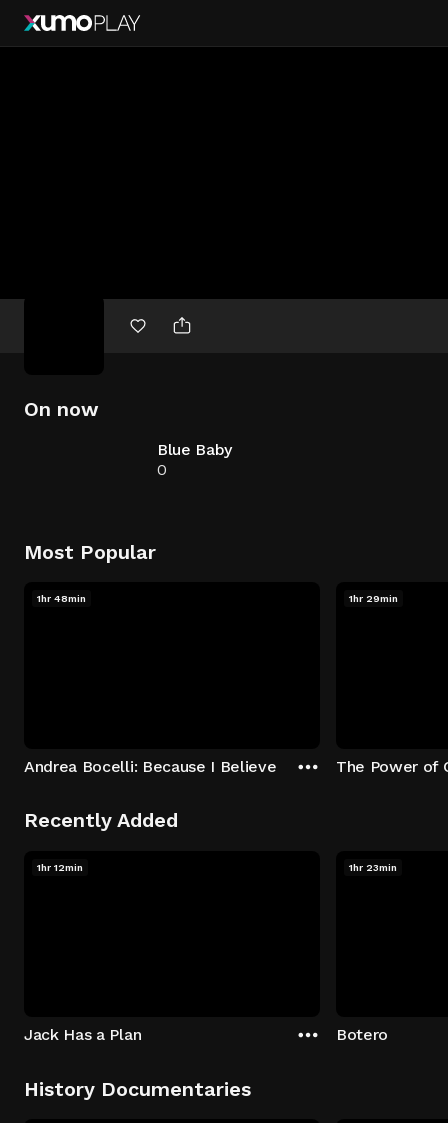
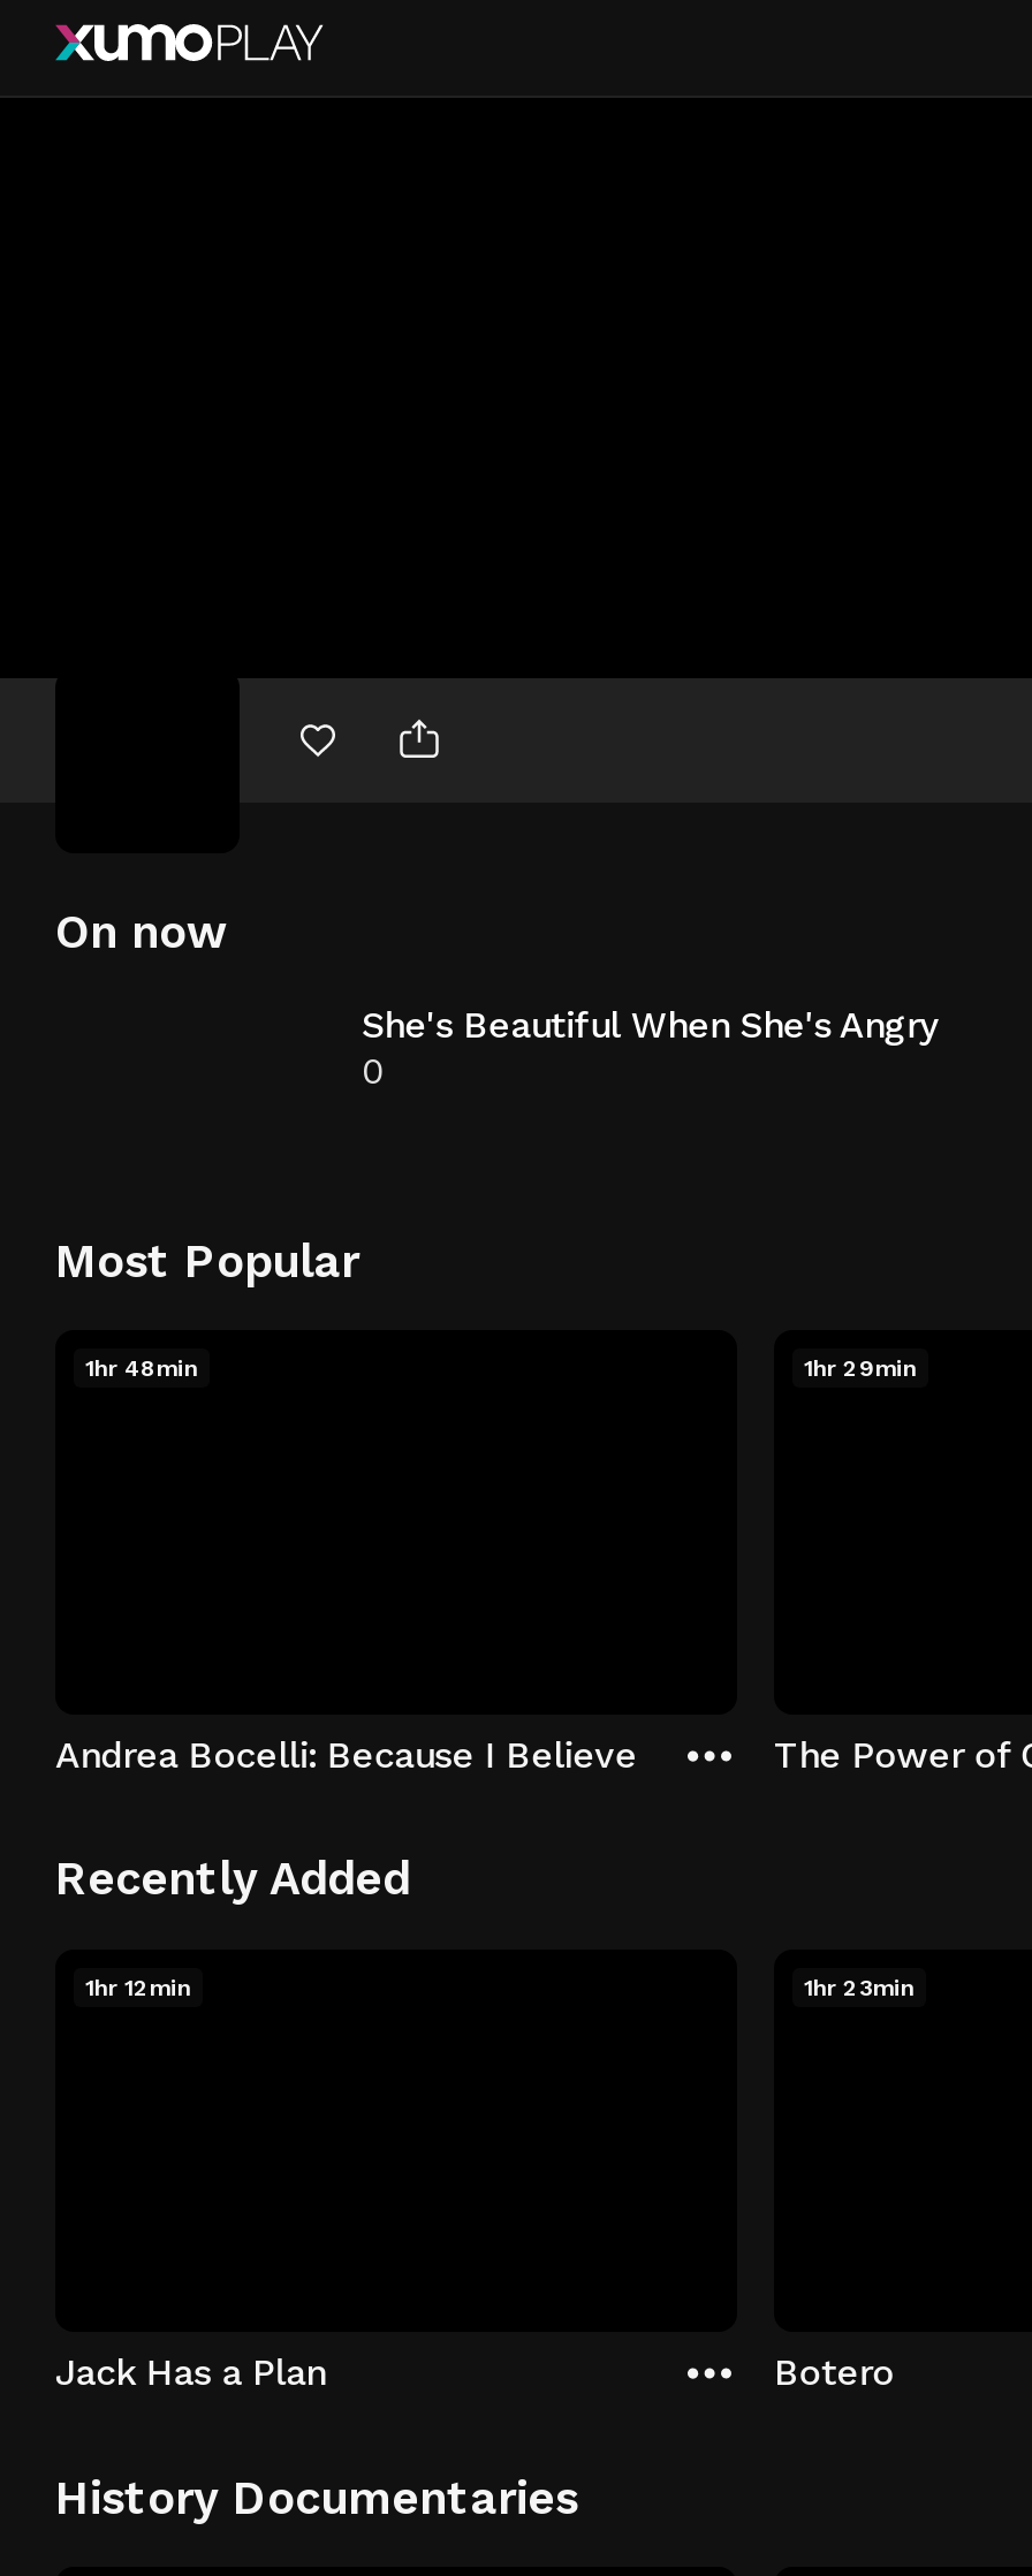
- Blue Baby
+ She's Beautiful When She's Angry
